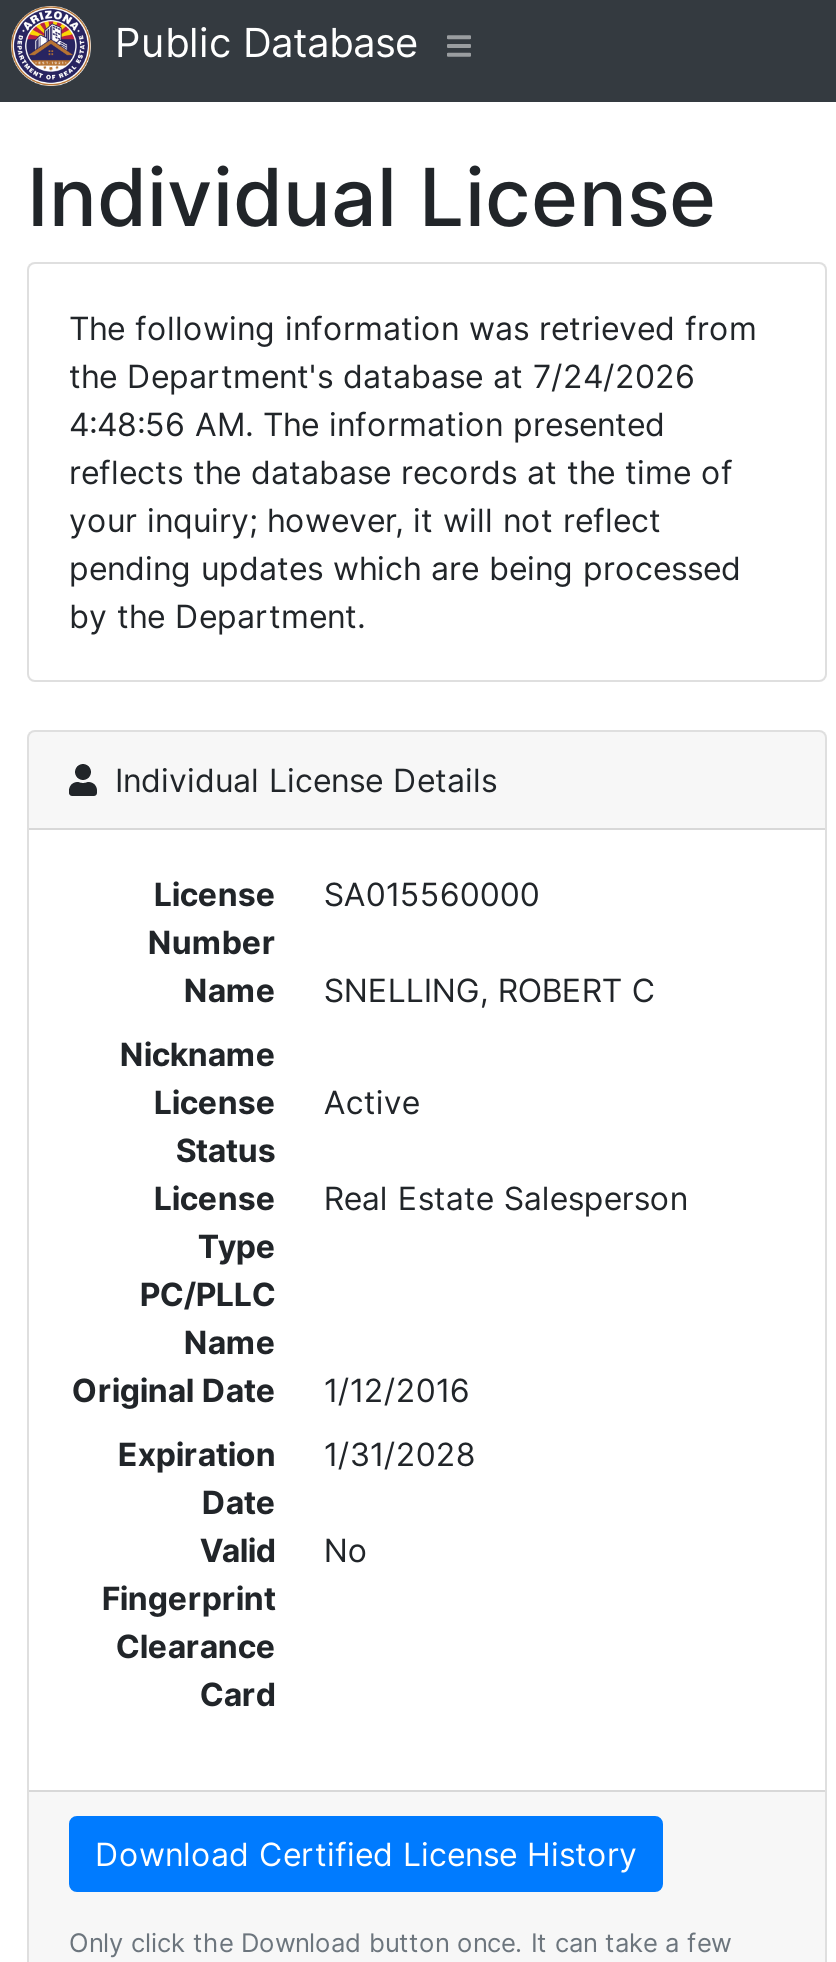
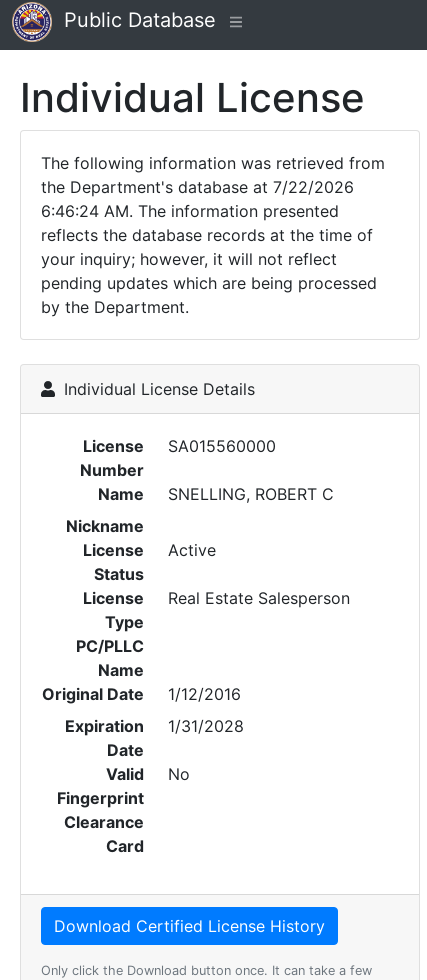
- the Department's database at 7/24/2026
+ the Department's database at 7/22/2026

- 4:48:56 AM. The information presented
+ 6:46:24 AM. The information presented
